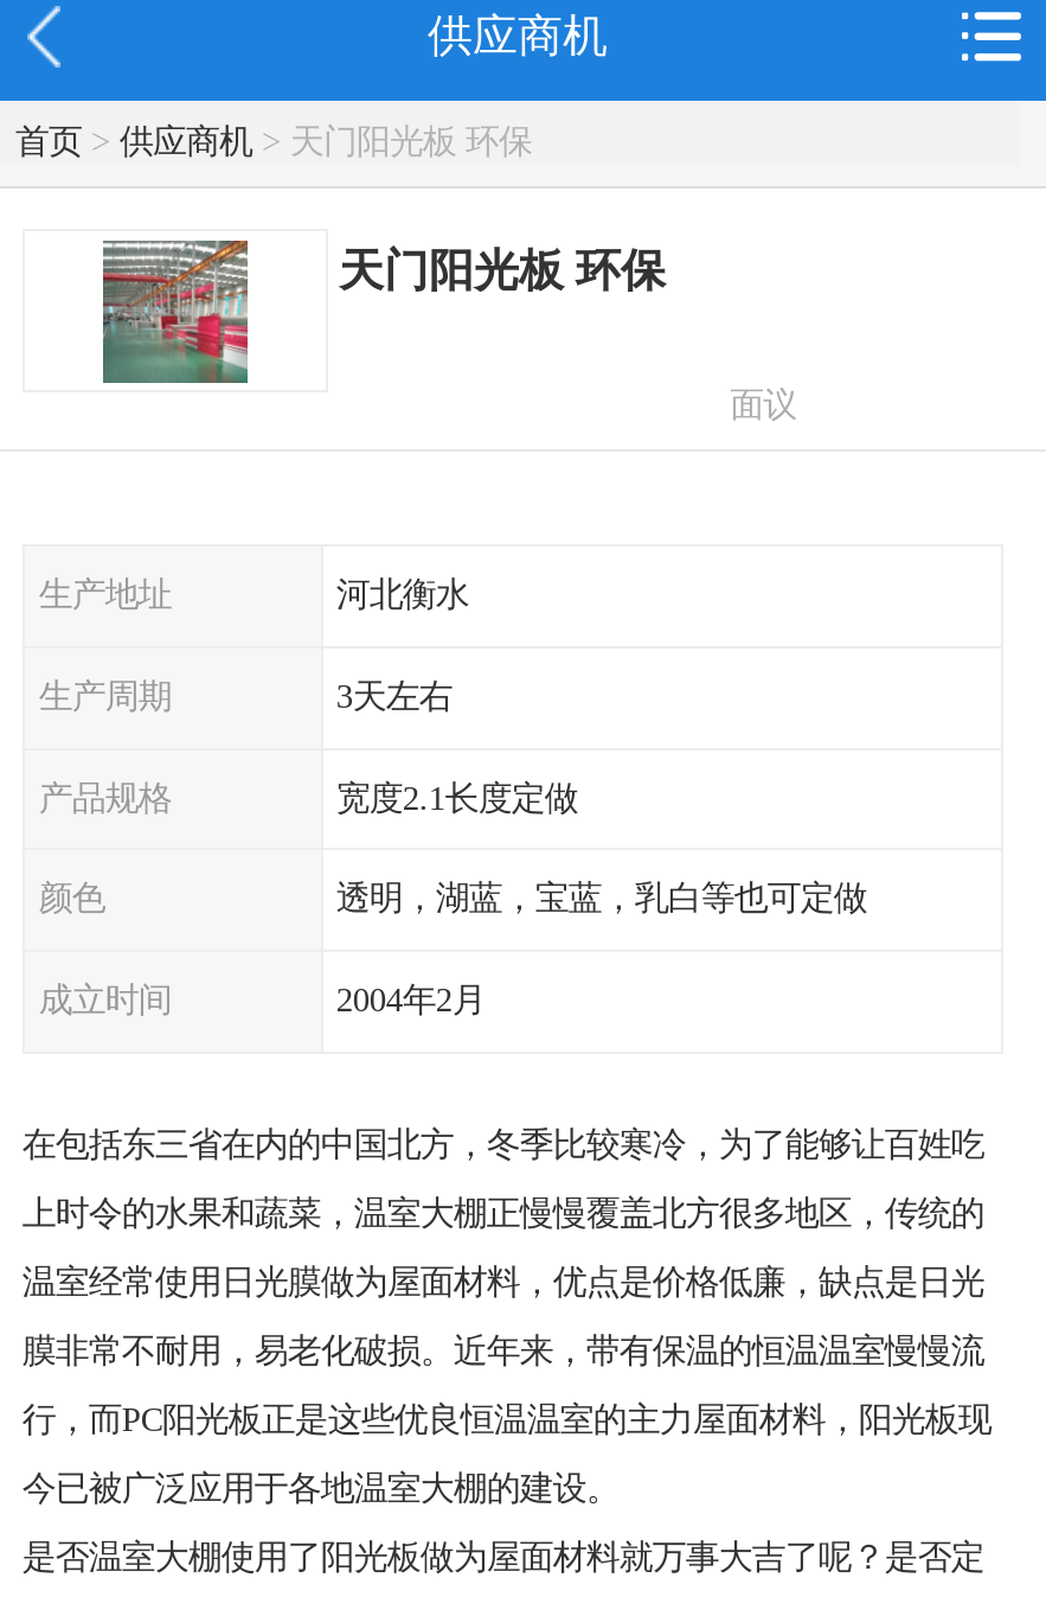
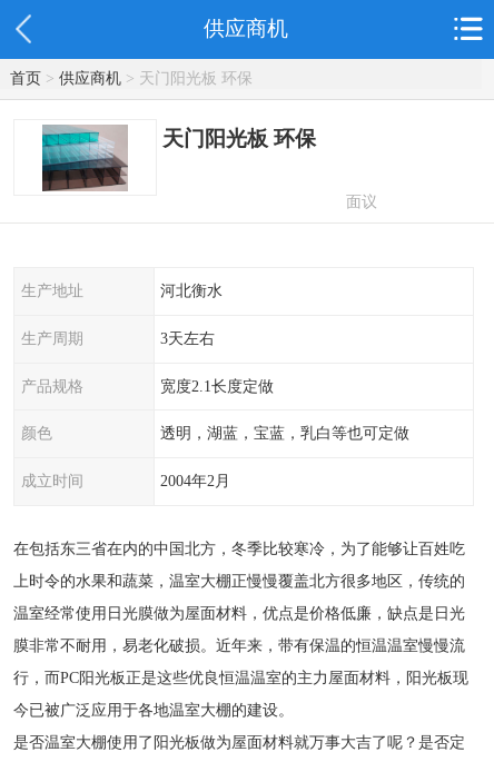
- [image]
+ [image]
